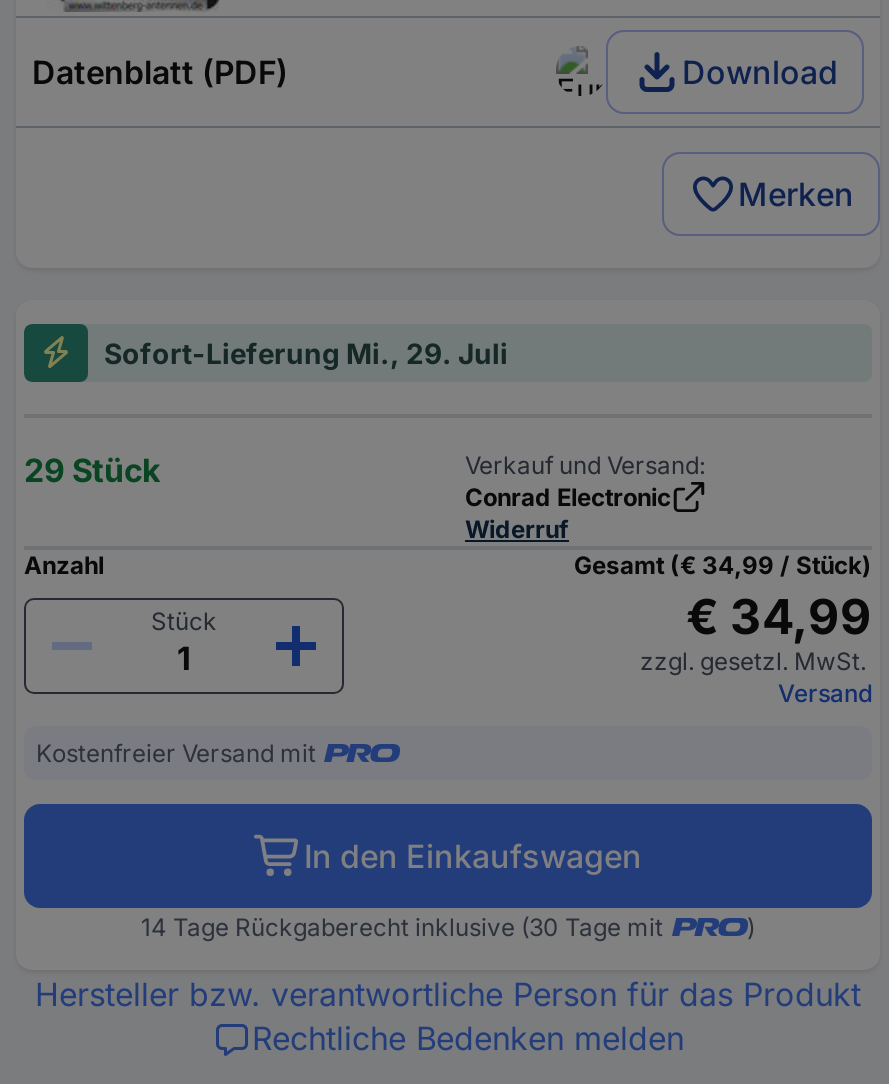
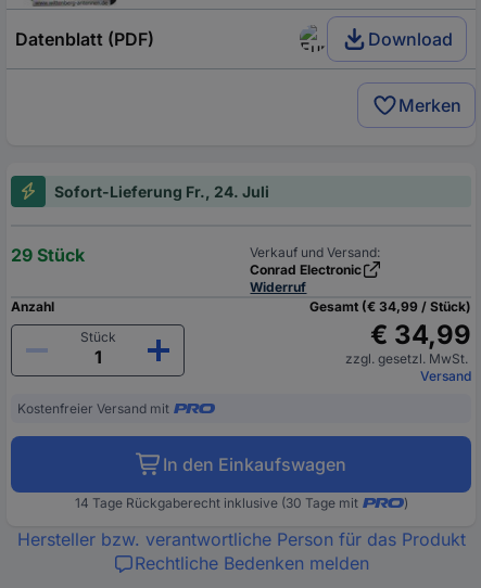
- Sofort-Lieferung Mi., 29. Juli
+ Sofort-Lieferung Fr., 24. Juli
